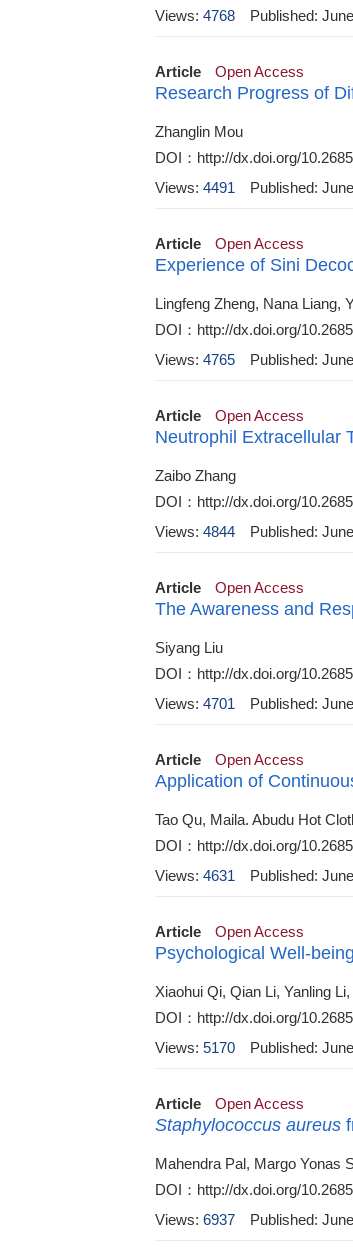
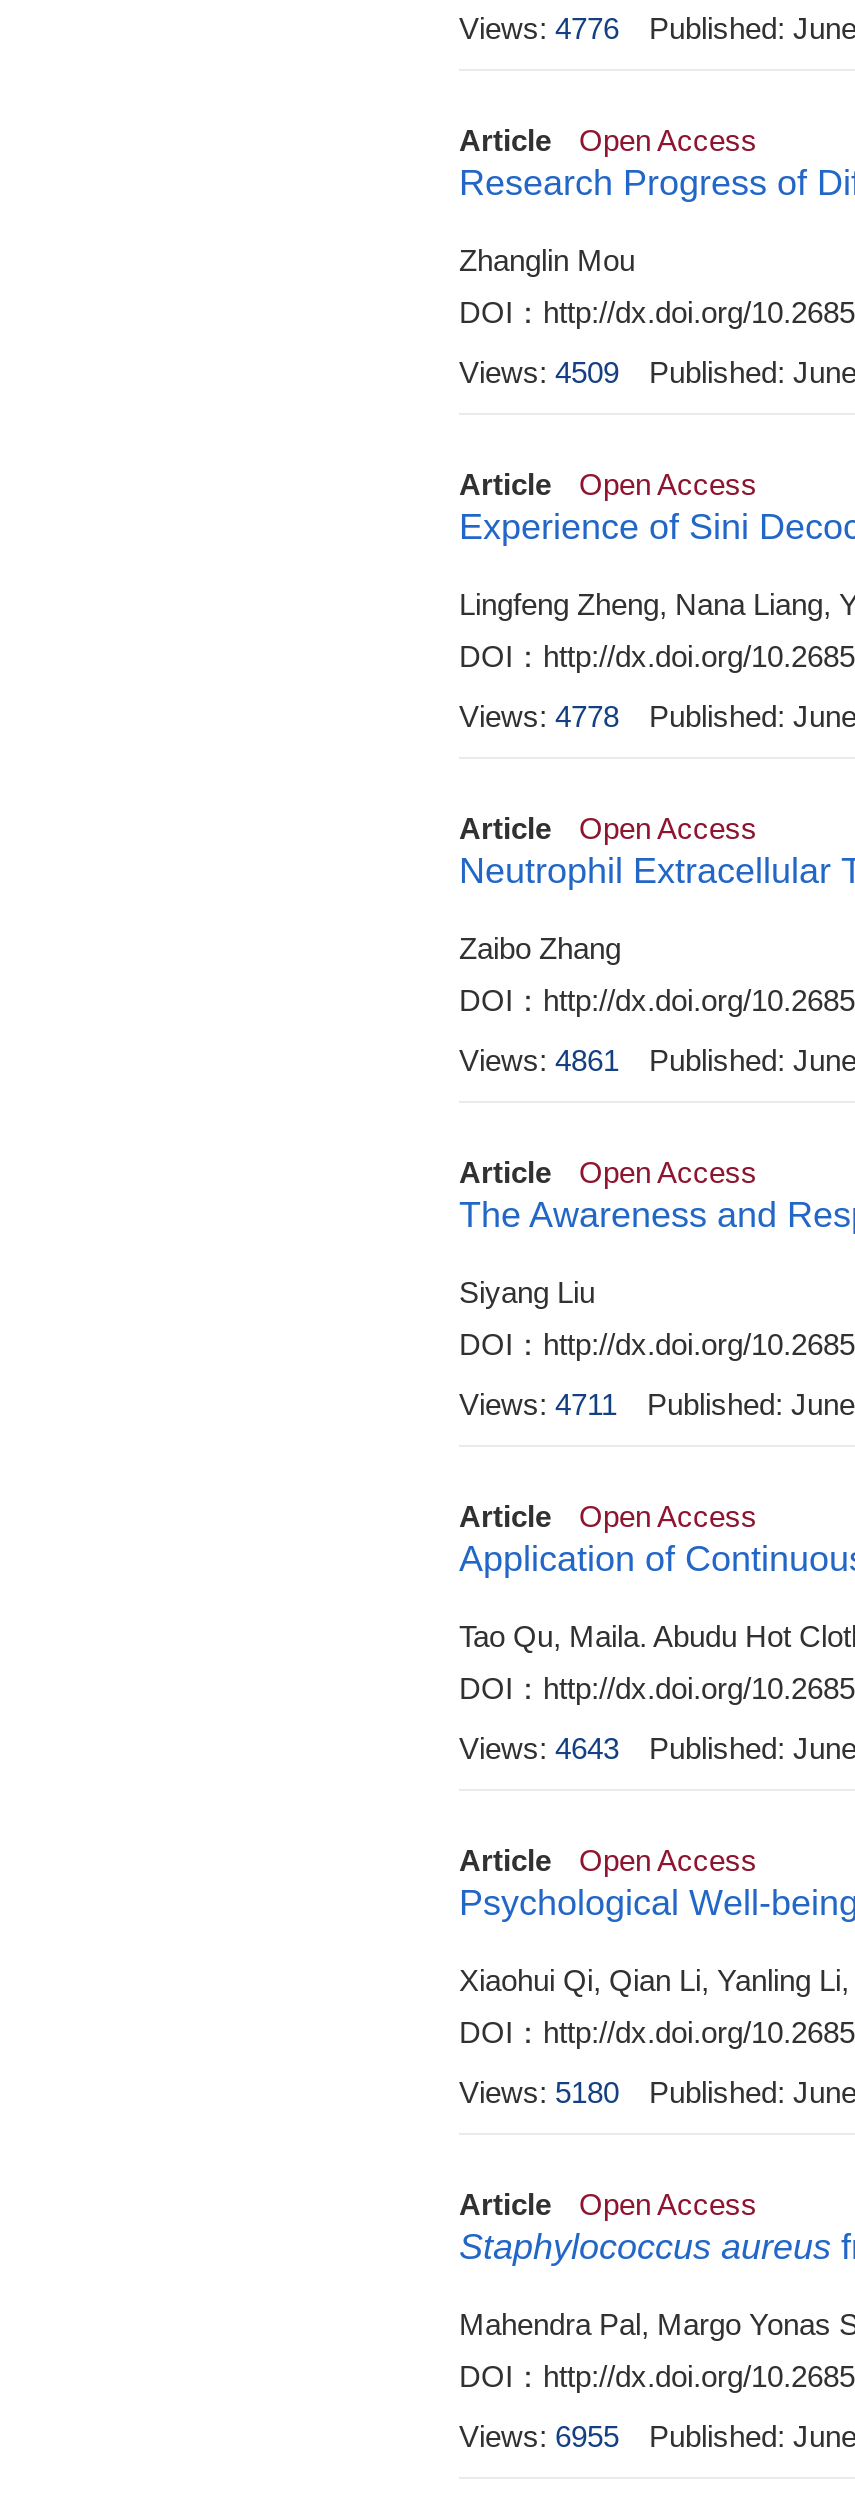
- Views: 4768
+ Views: 4776

- Views: 4491
+ Views: 4509

- Views: 4765
+ Views: 4778

- Views: 4844
+ Views: 4861

- Views: 4701
+ Views: 4711

- Views: 4631
+ Views: 4643

- Views: 5170
+ Views: 5180

- Views: 6937
+ Views: 6955
